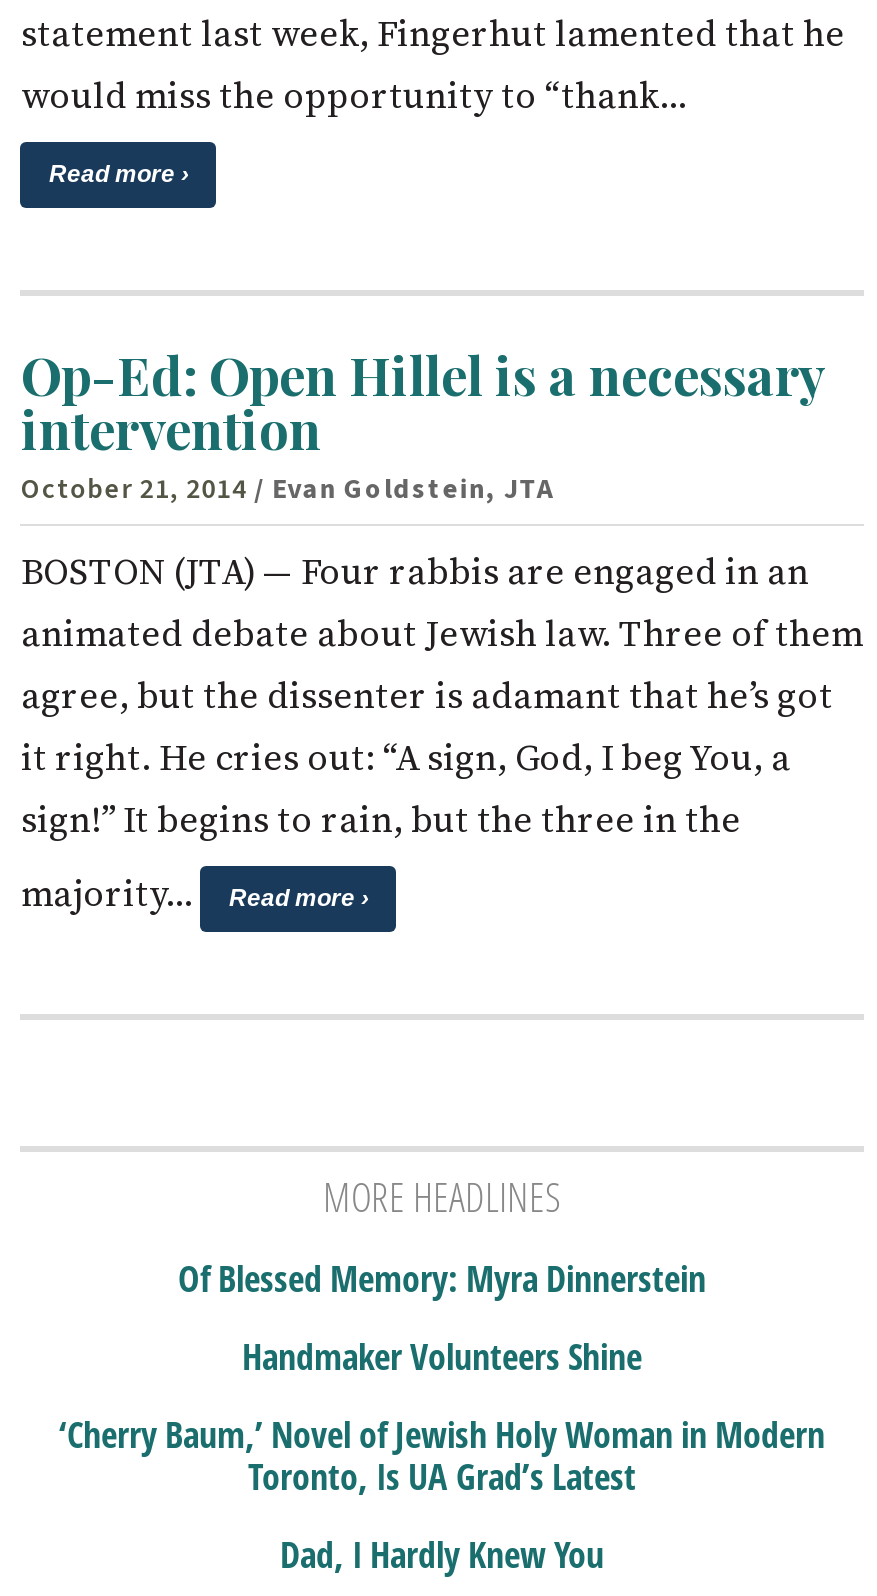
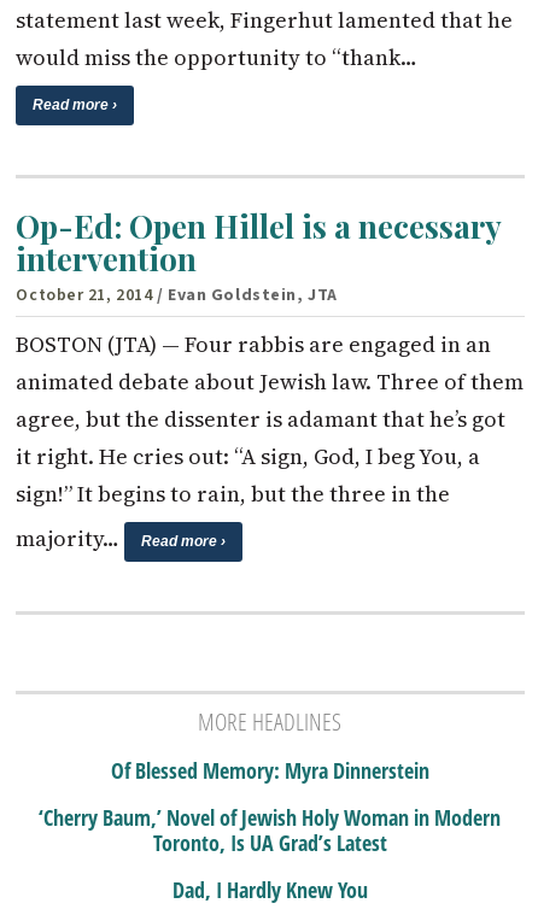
- Handmaker Volunteers Shine
